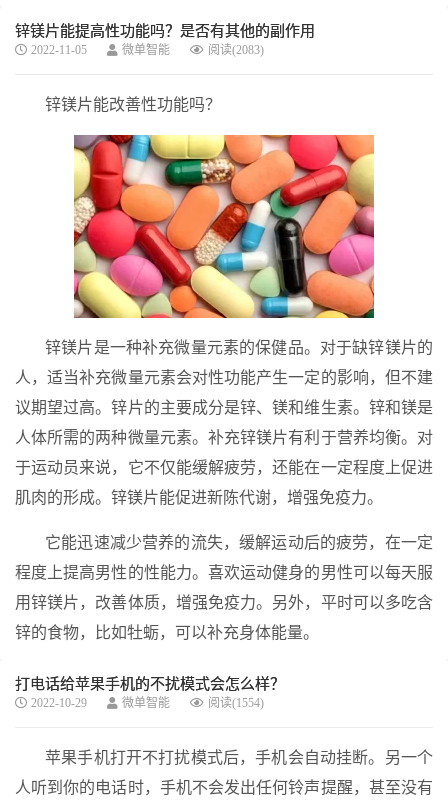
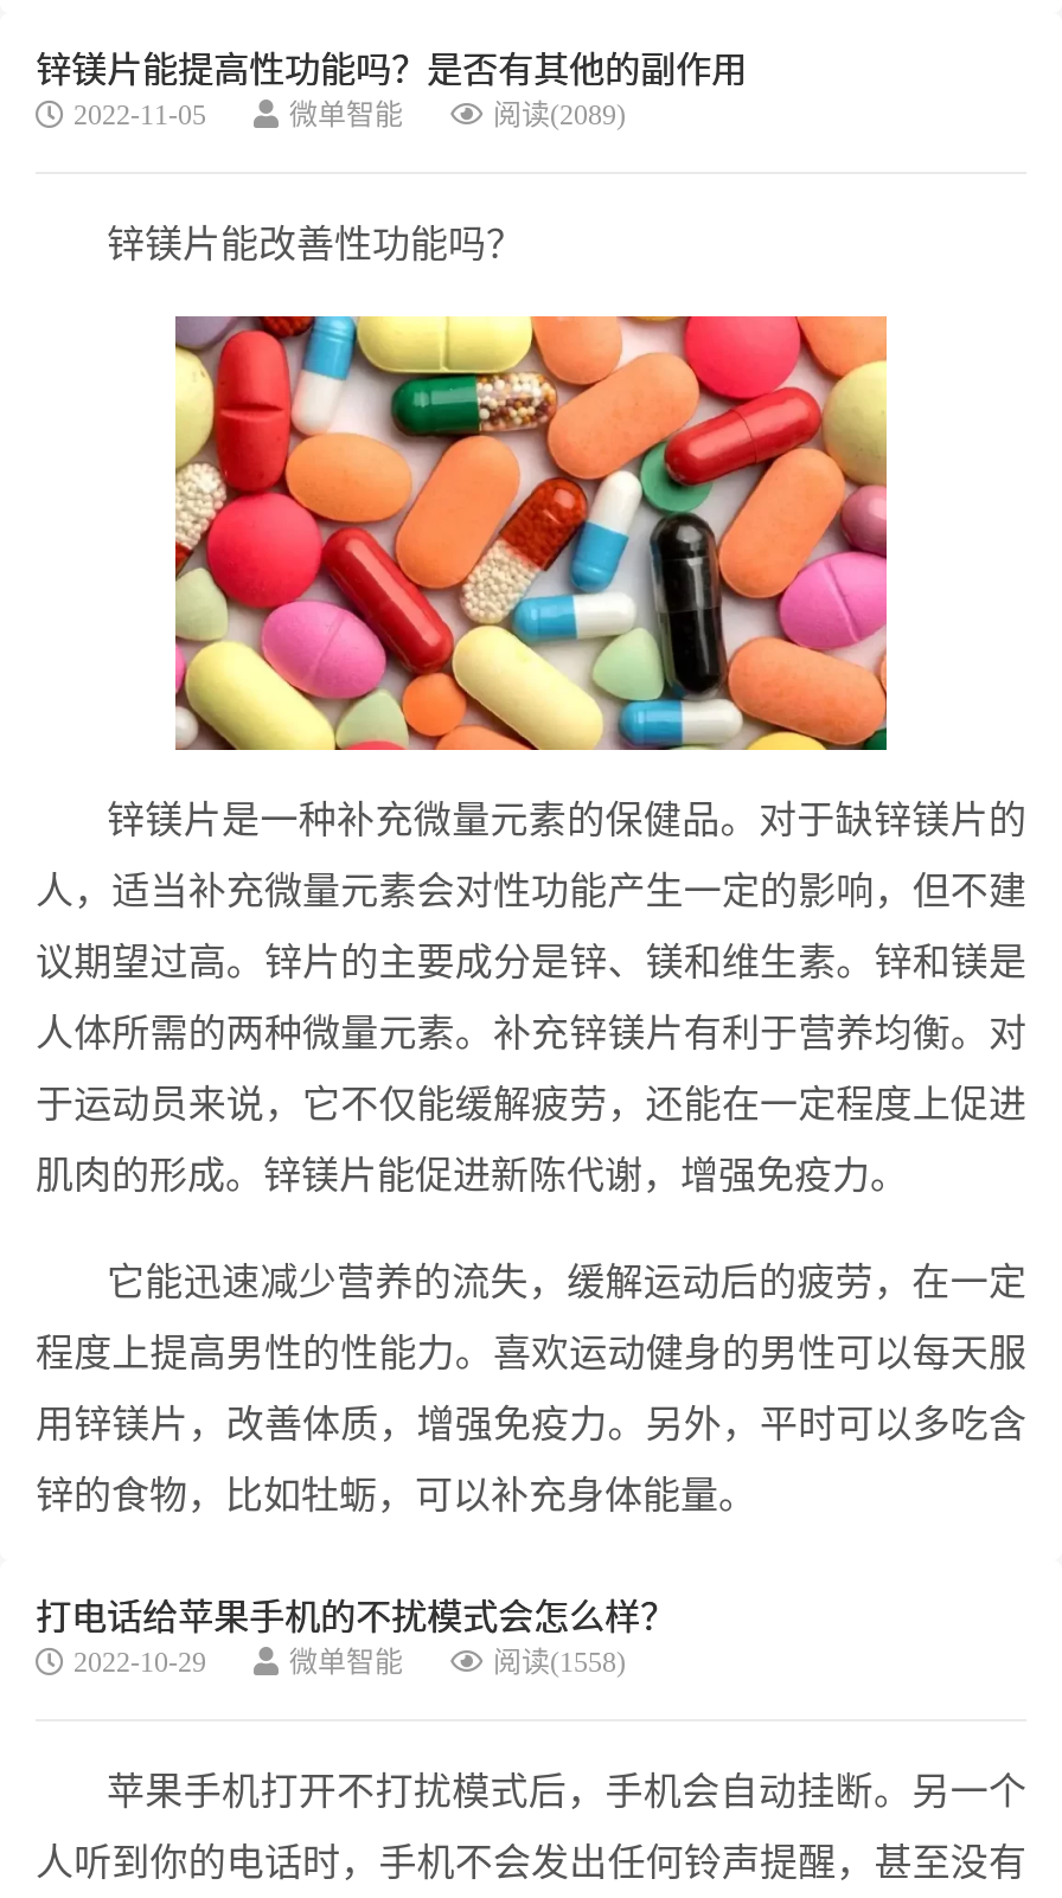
- 阅读(2083)
+ 阅读(2089)

- 阅读(1554)
+ 阅读(1558)
